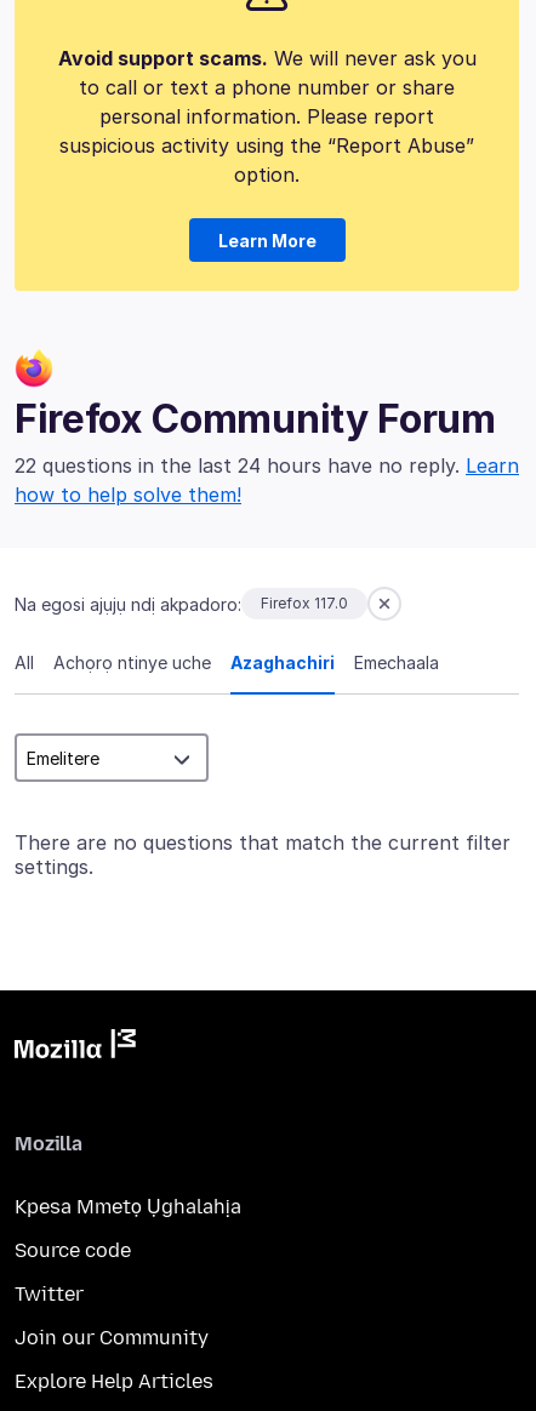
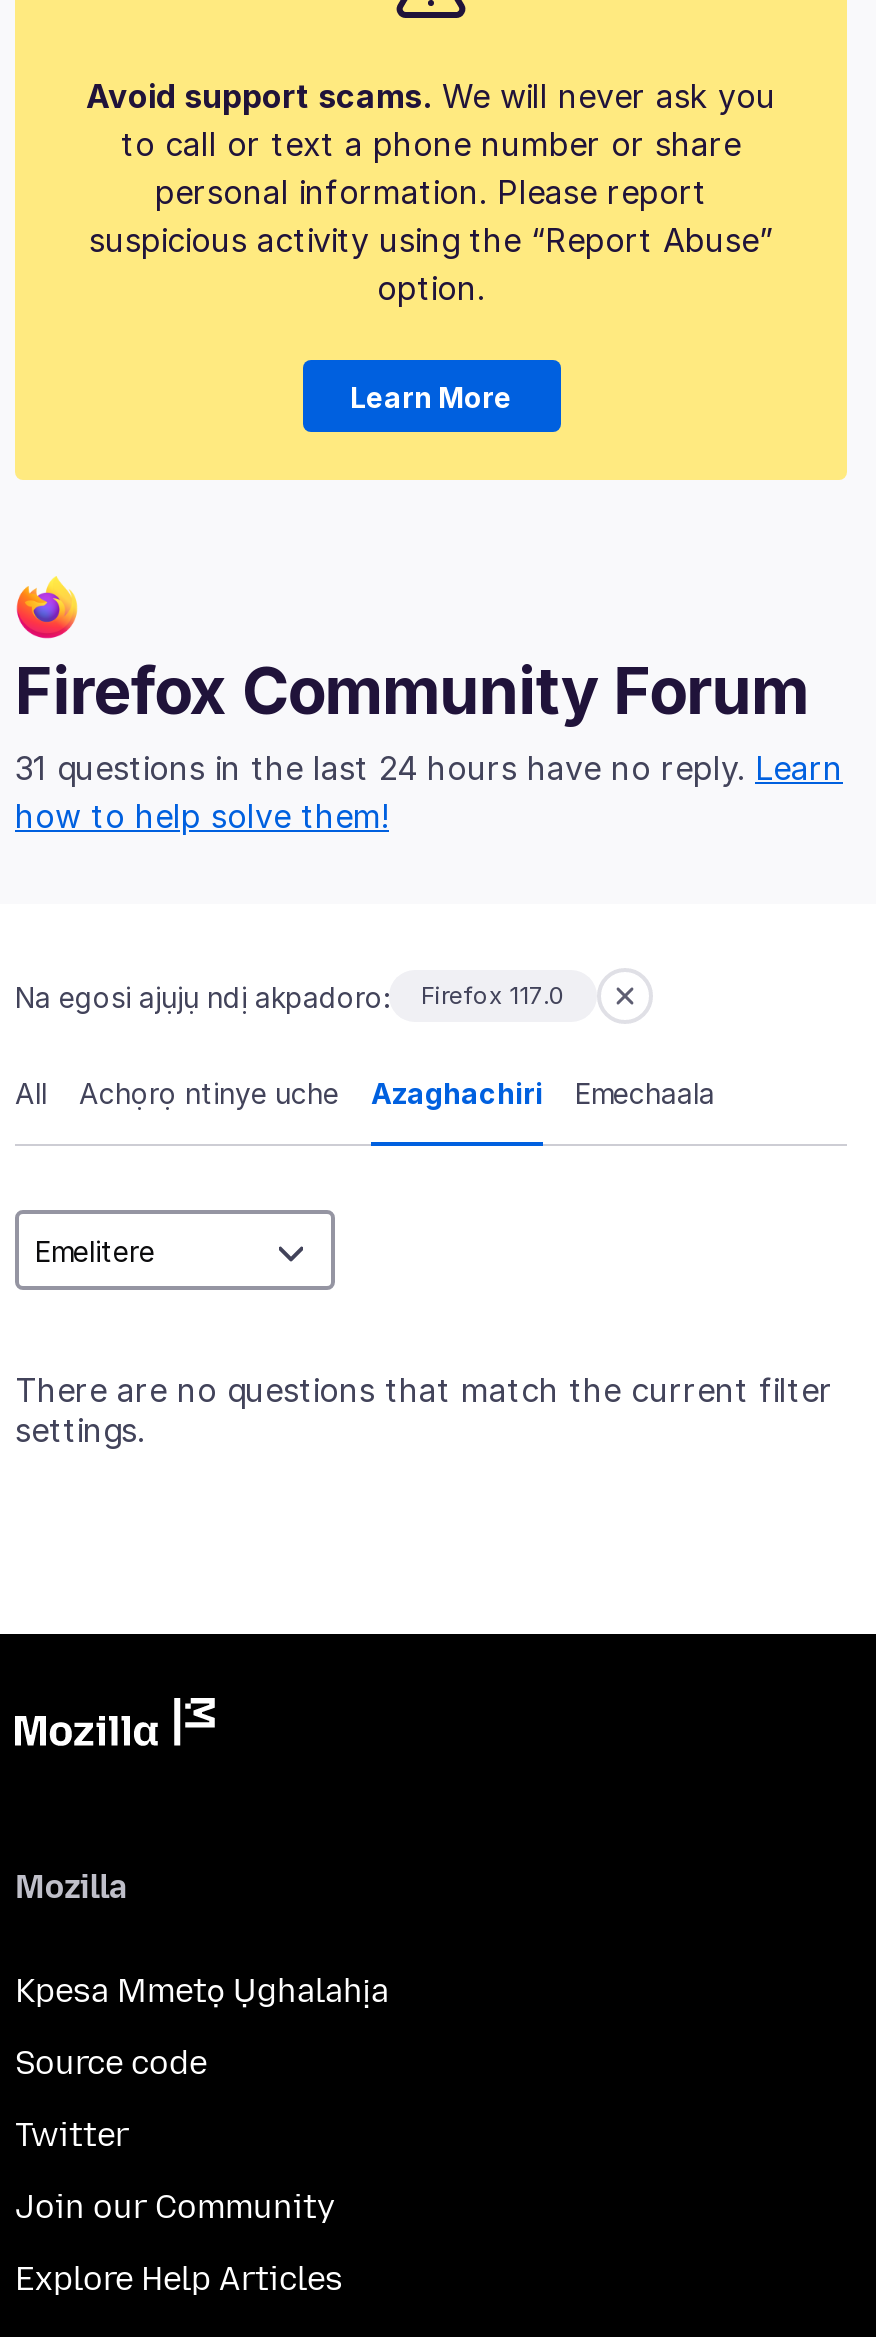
- 22 questions in the last 24 hours have no reply. Learn
+ 31 questions in the last 24 hours have no reply. Learn
